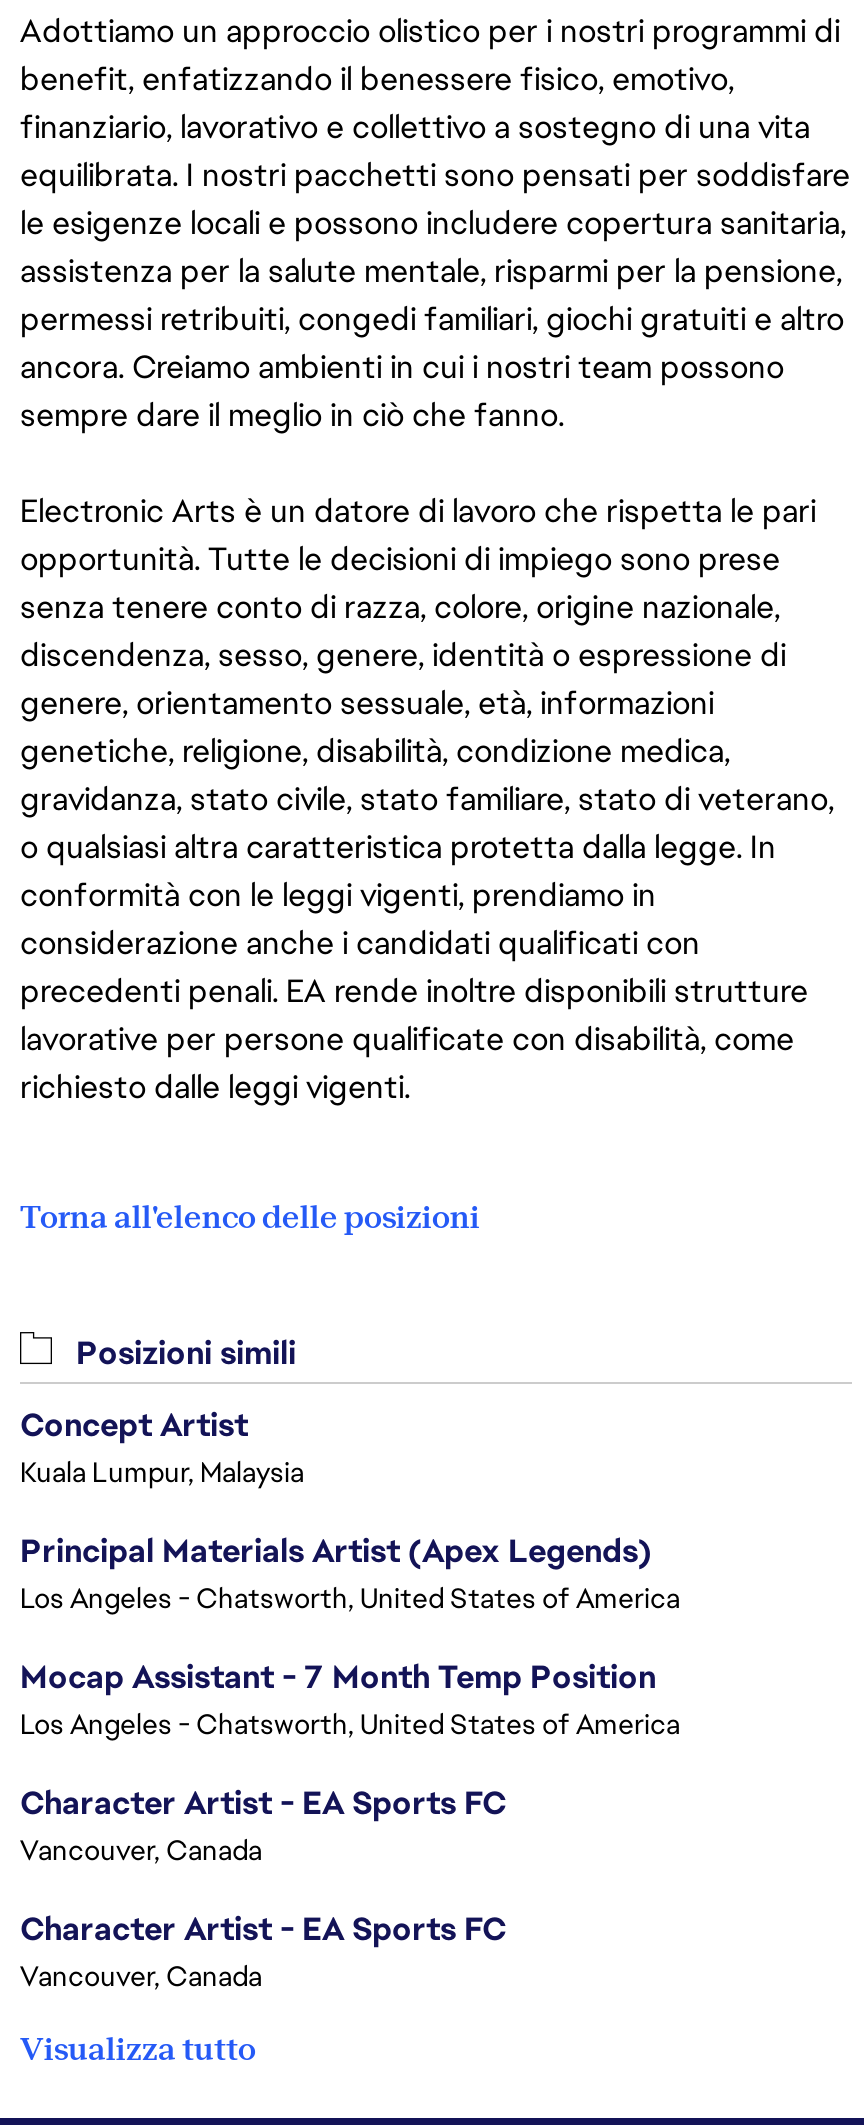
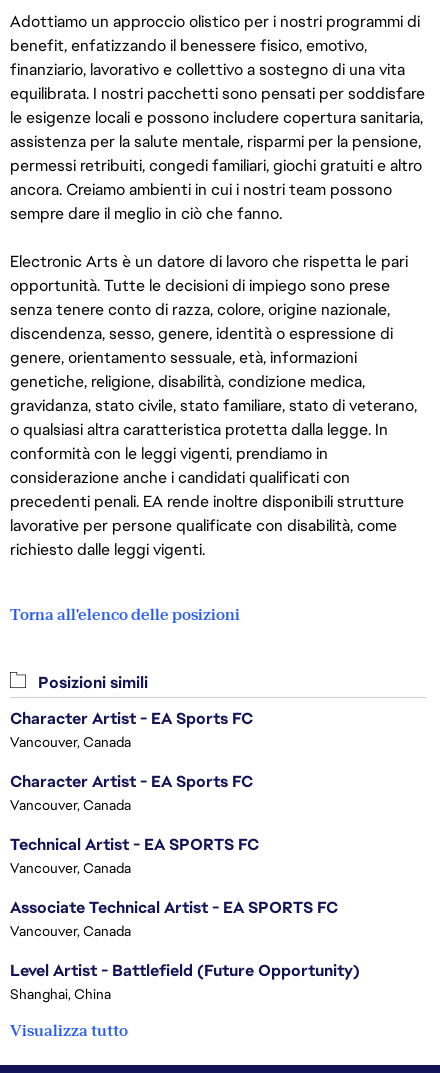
- Concept Artist
- Kuala Lumpur, Malaysia
- Principal Materials Artist (Apex Legends)
- Los Angeles - Chatsworth, United States of America
- Mocap Assistant - 7 Month Temp Position
- Los Angeles - Chatsworth, United States of America

moved up: Character Artist - EA Sports FC | Vancouver, Canada | Character Artist - EA Sports FC | Vancouver, Canada

+ Technical Artist - EA SPORTS FC
+ Vancouver, Canada
+ Associate Technical Artist - EA SPORTS FC
+ Vancouver, Canada
+ Level Artist - Battlefield (Future Opportunity)
+ Shanghai, China
